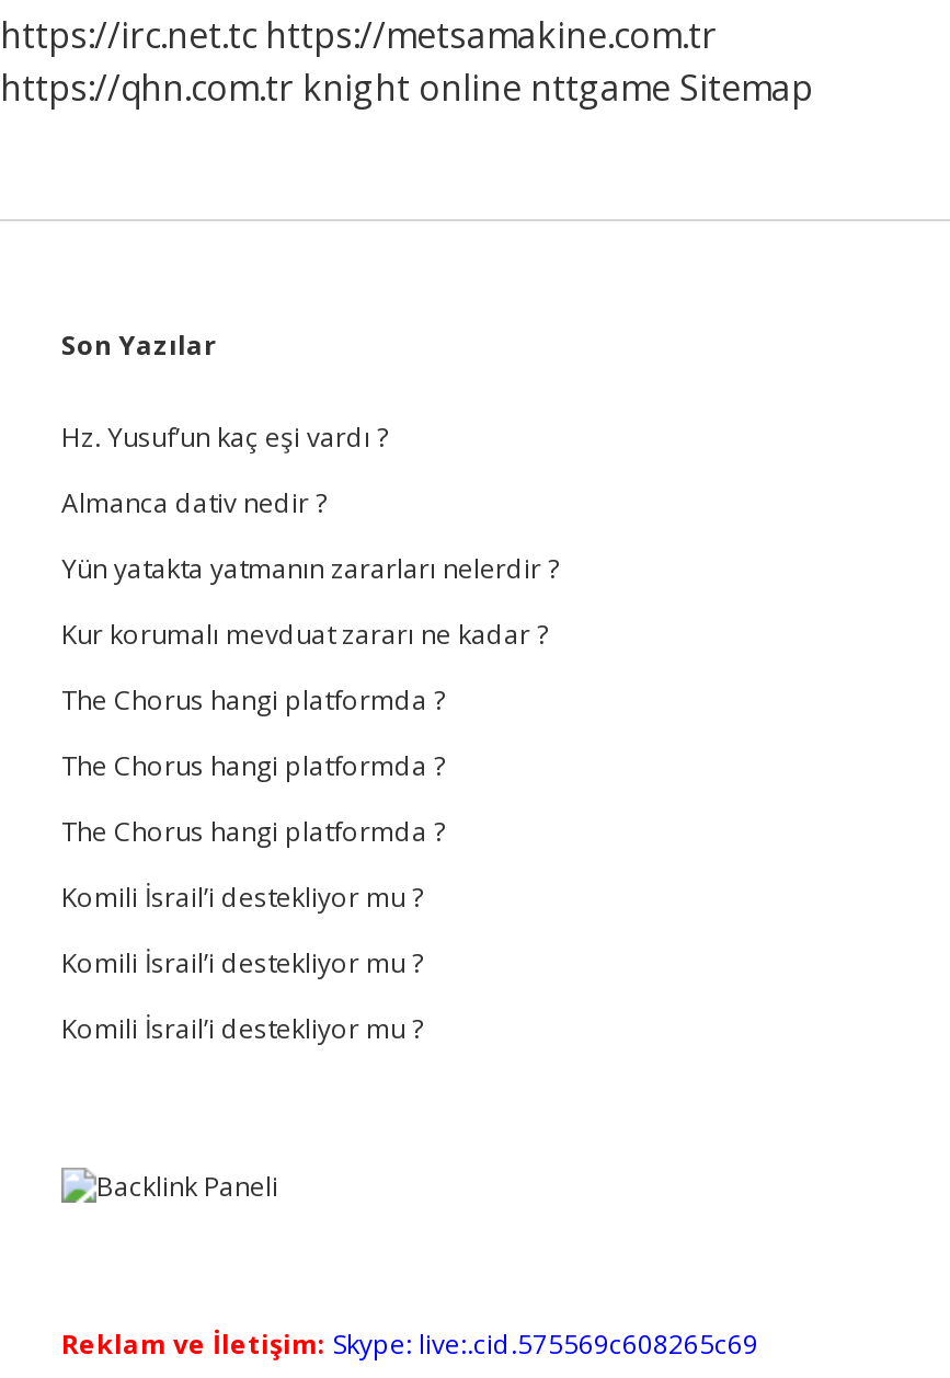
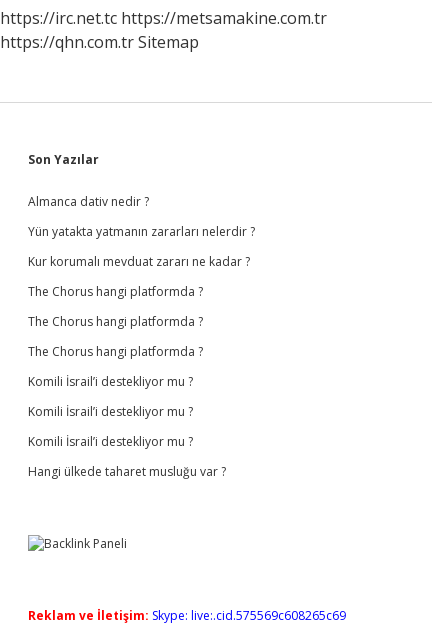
- https://qhn.com.tr knight online nttgame Sitemap
+ https://qhn.com.tr Sitemap

- Hz. Yusuf’un kaç eşi vardı ?

moved up: Almanca dativ nedir ? | Yün yatakta yatmanın zararları nelerdir ? | Kur korumalı mevduat zararı ne kadar ? | ... | Komili İsrail’i destekliyor mu ? | Komili İsrail’i destekliyor mu ?

+ Hangi ülkede taharet musluğu var ?
